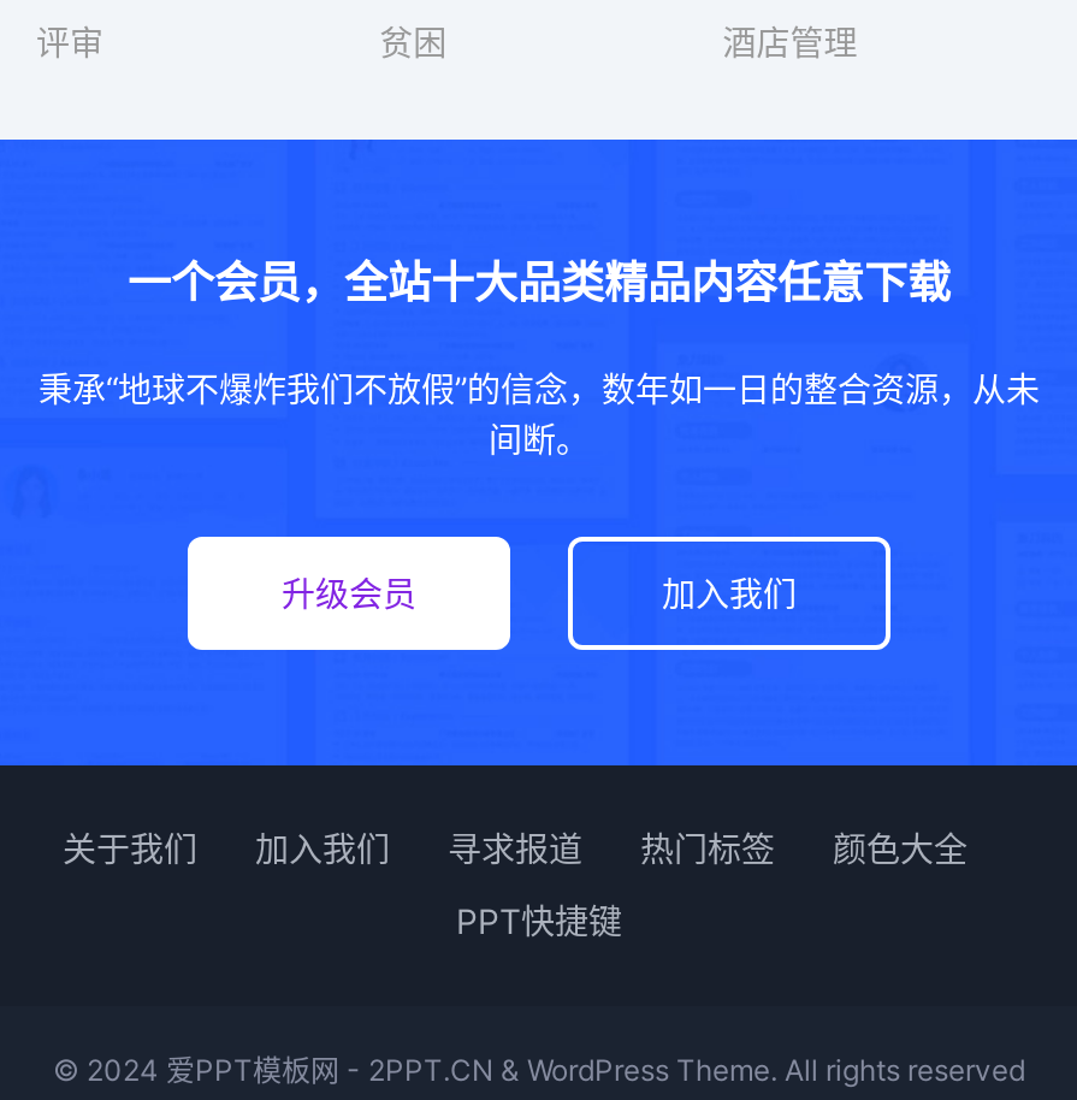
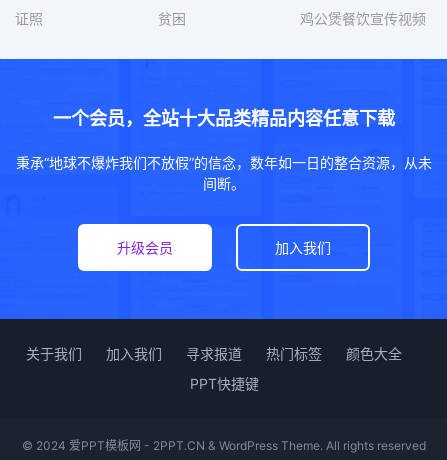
- 评审
+ 证照

- 酒店管理
+ 鸡公煲餐饮宣传视频
